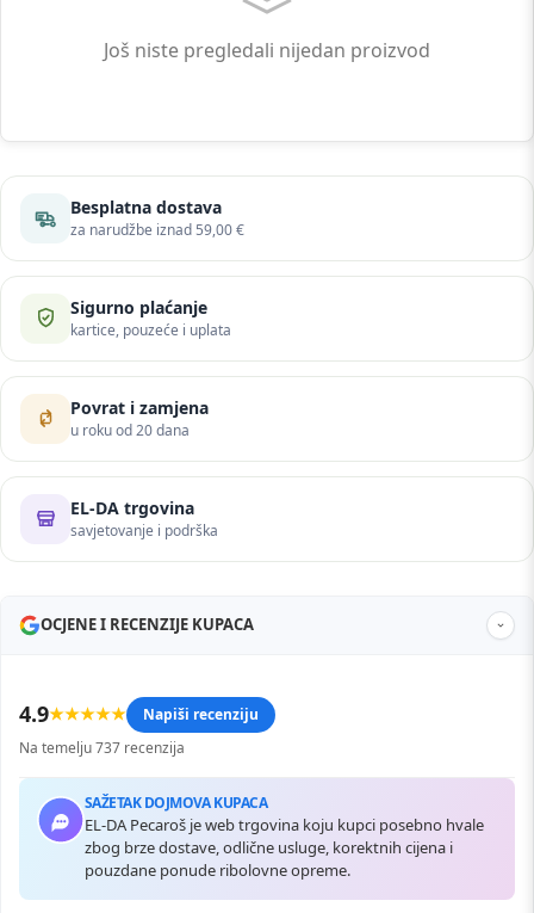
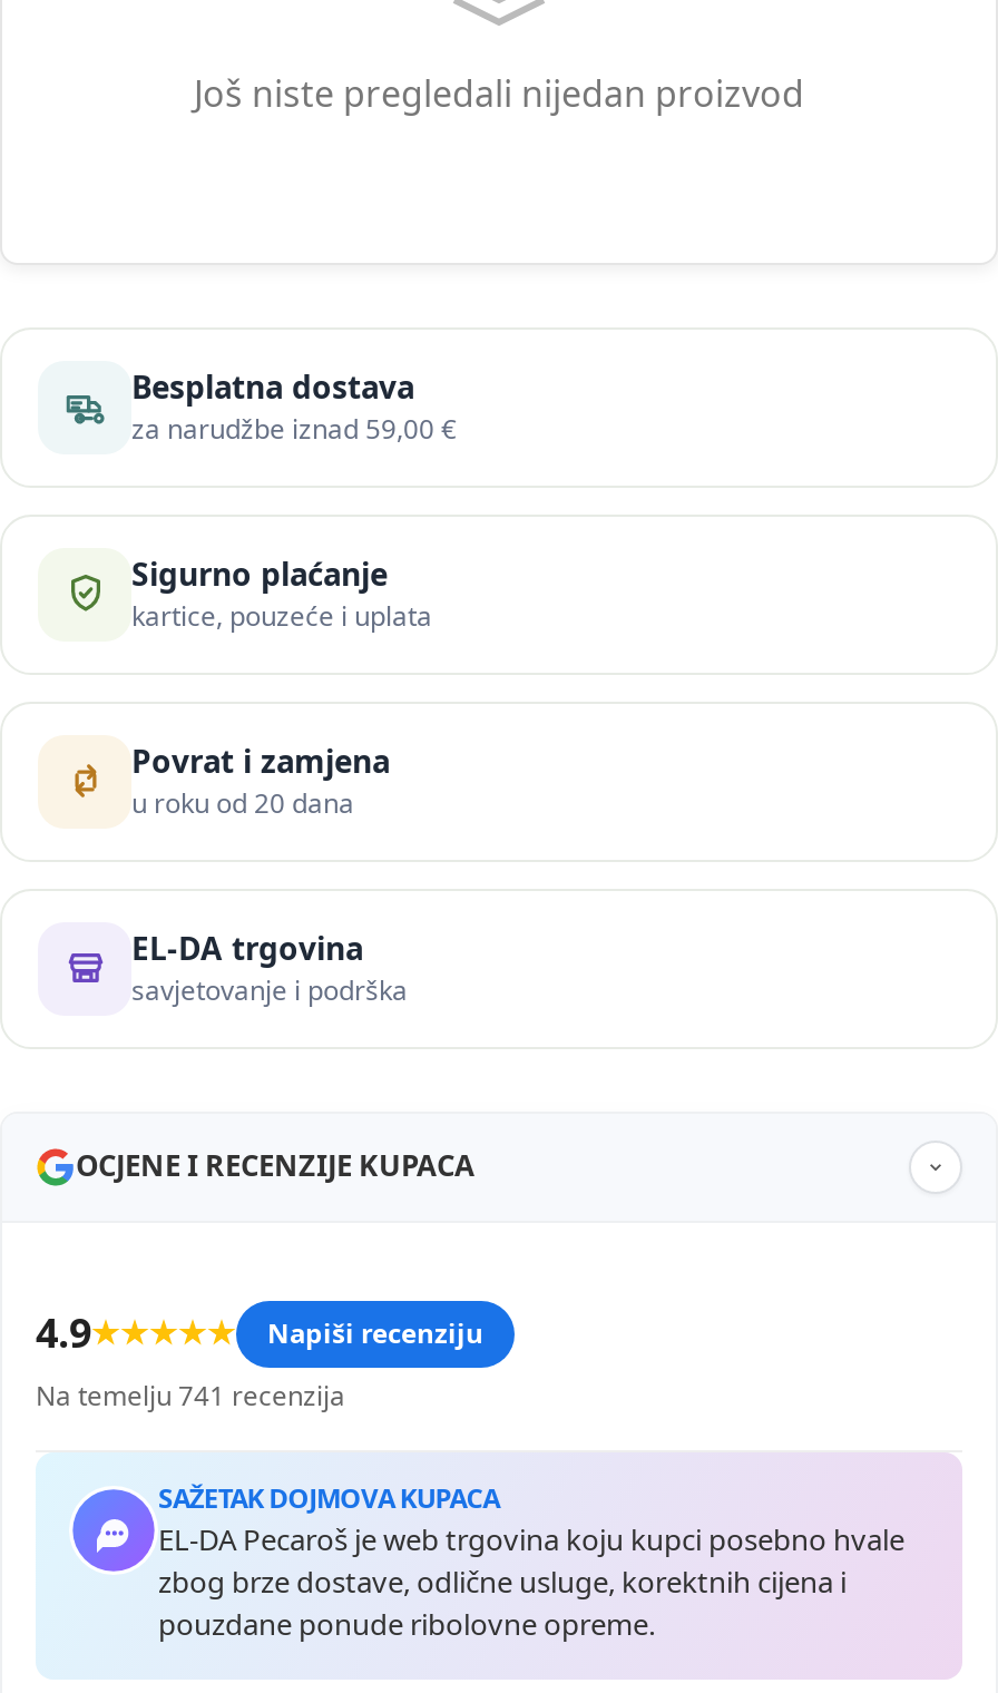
- Na temelju 737 recenzija
+ Na temelju 741 recenzija
